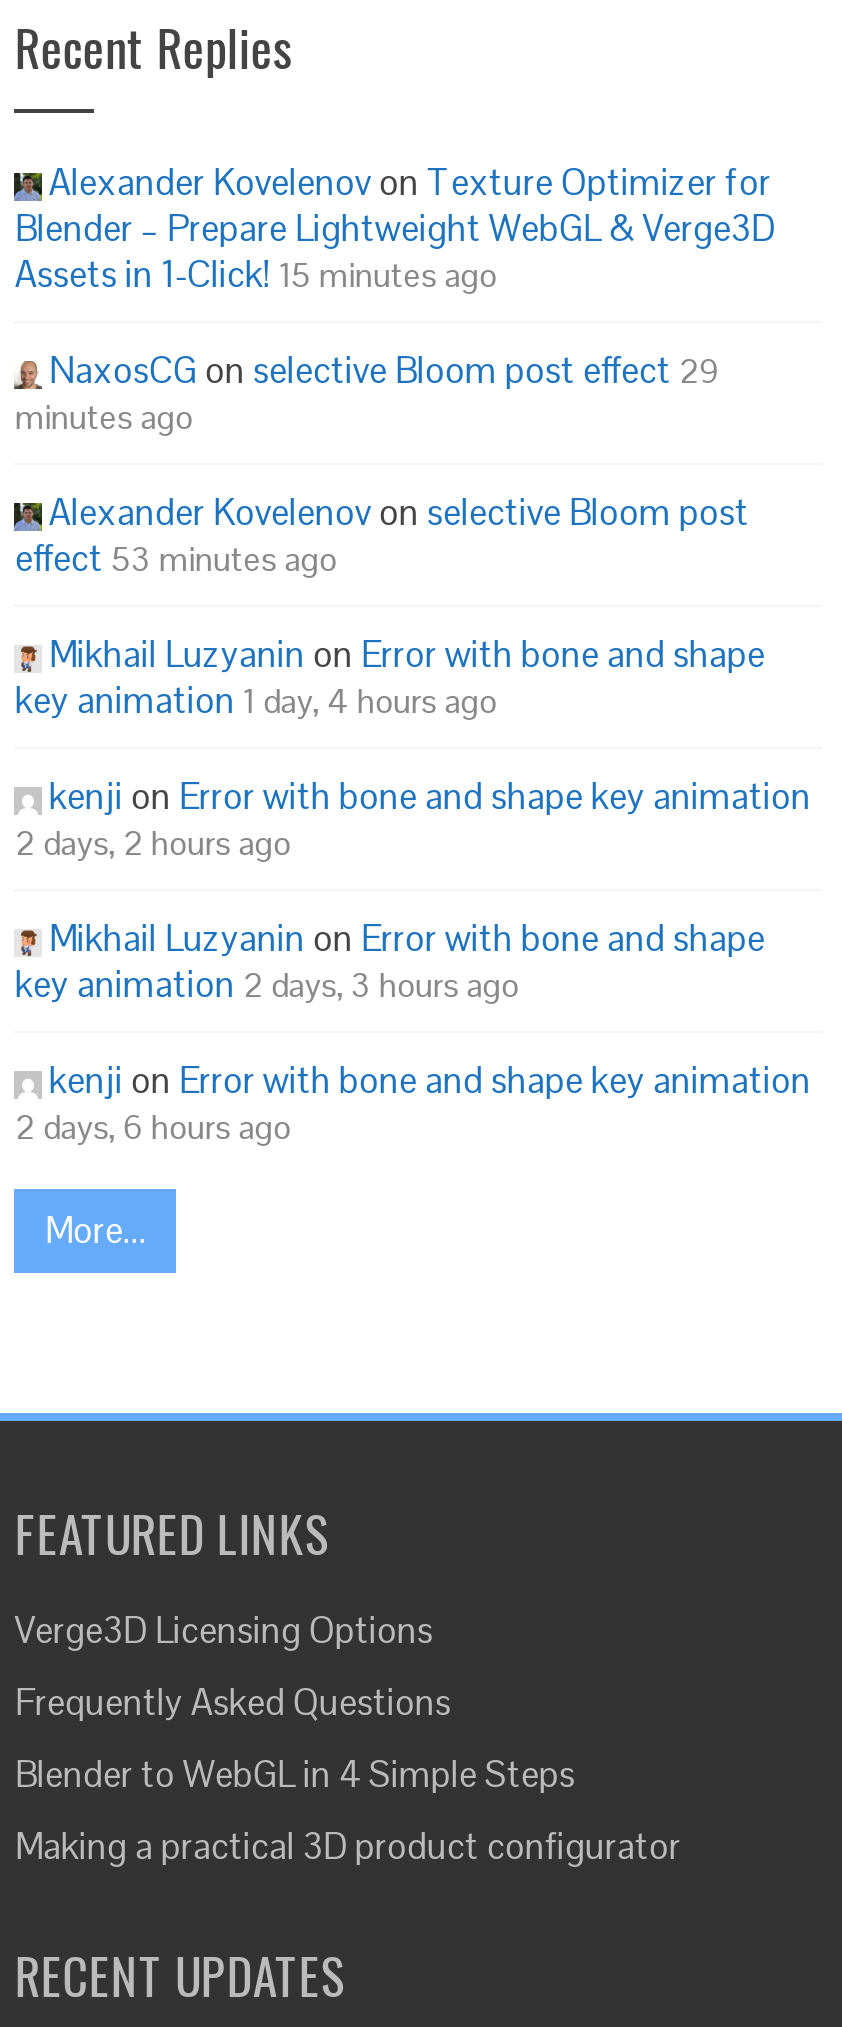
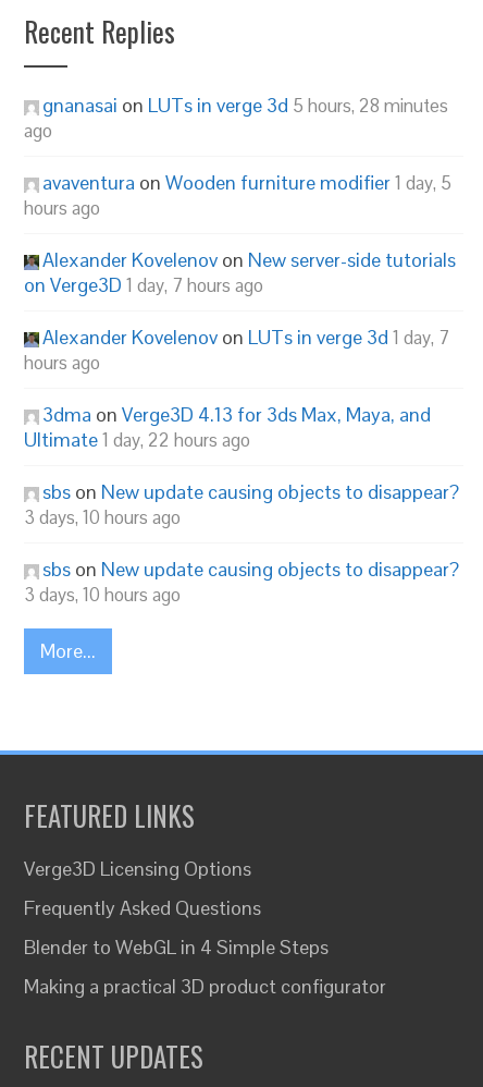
- Alexander Kovelenov on Texture Optimizer for
- Blender – Prepare Lightweight WebGL & Verge3D
- Assets in 1-Click! 15 minutes ago
+ gnanasai on LUTs in verge 3d 5 hours, 28 minutes
+ ago

- NaxosCG on selective Bloom post effect 29
- minutes ago
+ avaventura on Wooden furniture modifier 1 day, 5
+ hours ago

- Alexander Kovelenov on selective Bloom post
- effect 53 minutes ago
+ Alexander Kovelenov on New server-side tutorials
+ on Verge3D 1 day, 7 hours ago

- Mikhail Luzyanin on Error with bone and shape
- key animation 1 day, 4 hours ago
+ Alexander Kovelenov on LUTs in verge 3d 1 day, 7
+ hours ago

- kenji on Error with bone and shape key animation
- 2 days, 2 hours ago
+ 3dma on Verge3D 4.13 for 3ds Max, Maya, and
+ Ultimate 1 day, 22 hours ago

- Mikhail Luzyanin on Error with bone and shape
- key animation 2 days, 3 hours ago
+ sbs on New update causing objects to disappear?
+ 3 days, 10 hours ago

- kenji on Error with bone and shape key animation
- 2 days, 6 hours ago
+ sbs on New update causing objects to disappear?
+ 3 days, 10 hours ago
